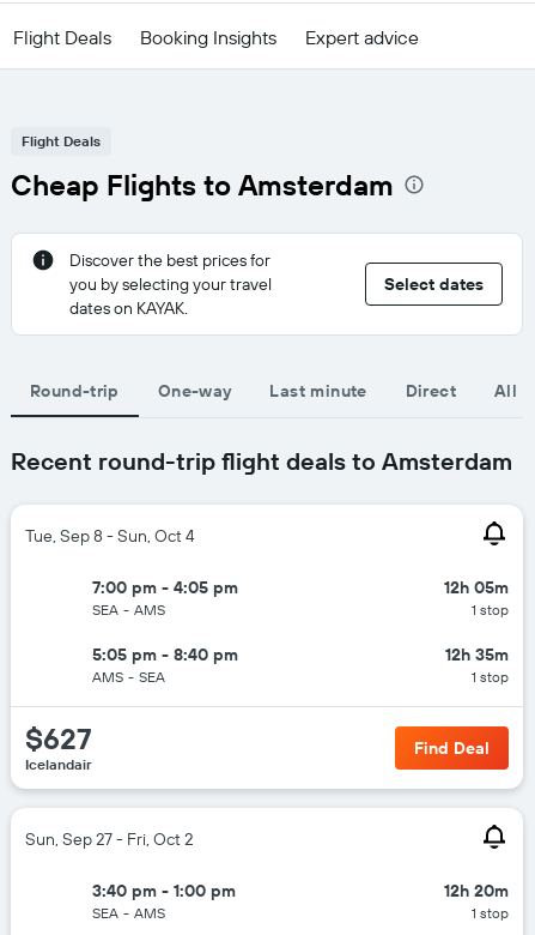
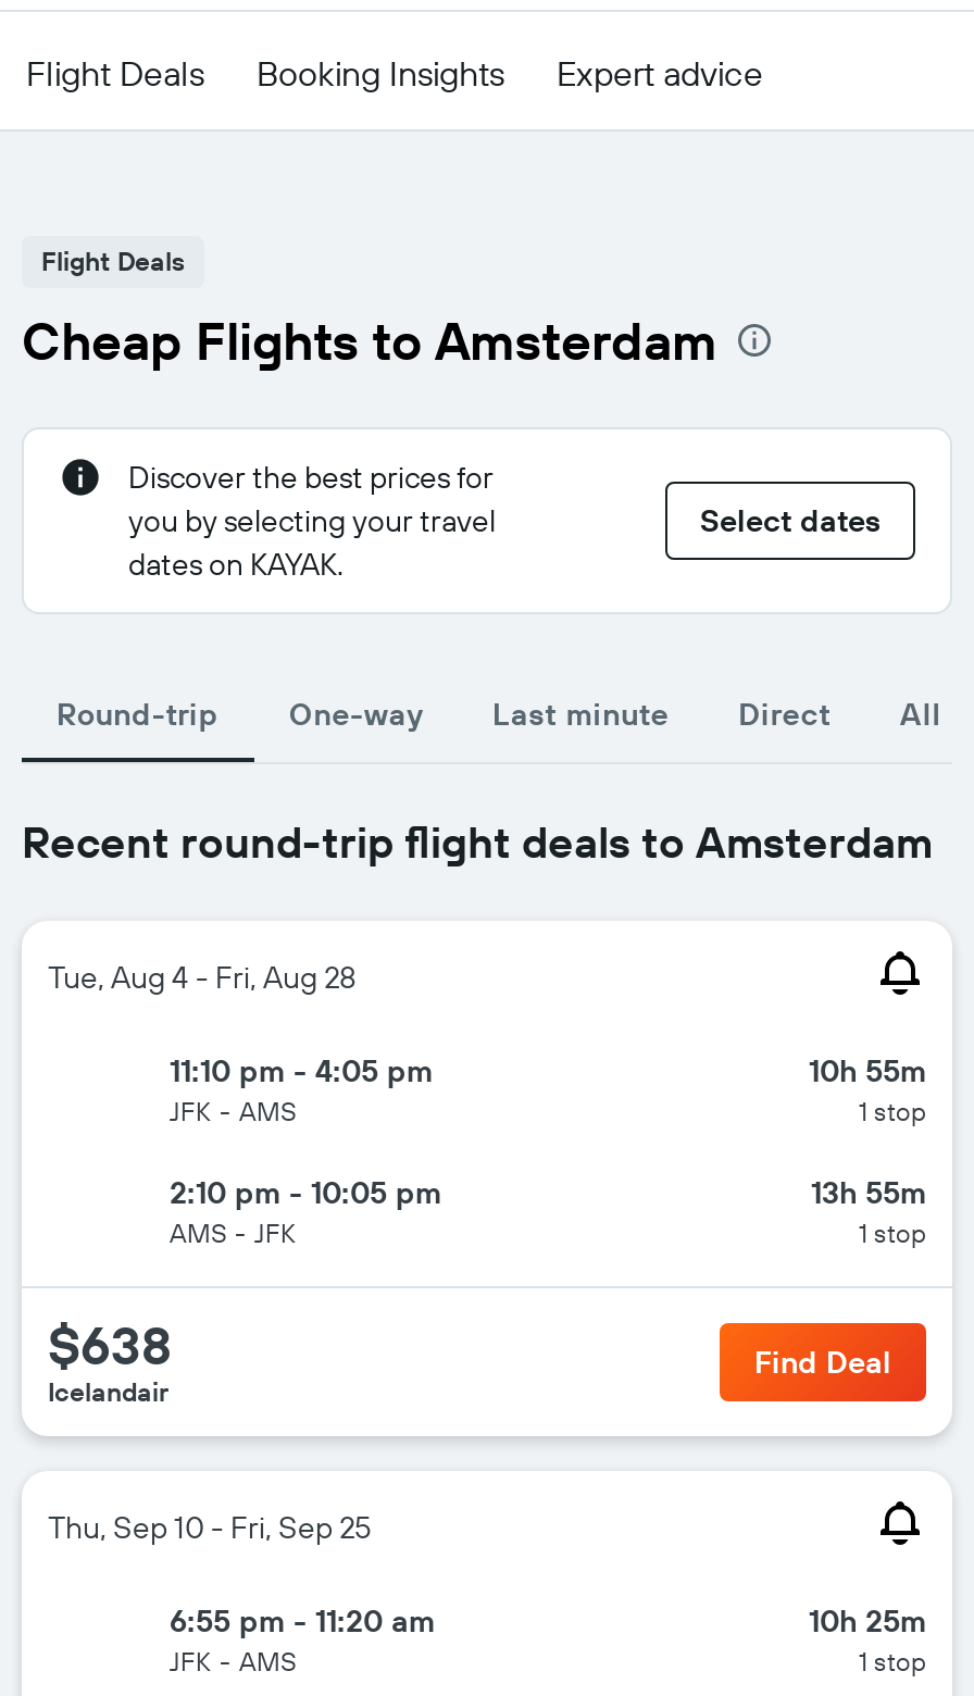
- Tue, Sep 8 - Sun, Oct 4
+ Tue, Aug 4 - Fri, Aug 28

- 7:00 pm - 4:05 pm
- SEA - AMS
+ 11:10 pm - 4:05 pm
+ JFK - AMS

- 12h 05m
+ 10h 55m

- 5:05 pm - 8:40 pm
- AMS - SEA
+ 2:10 pm - 10:05 pm
+ AMS - JFK

- 12h 35m
+ 13h 55m

- $627
+ $638

- Sun, Sep 27 - Fri, Oct 2
+ Thu, Sep 10 - Fri, Sep 25

- 3:40 pm - 1:00 pm
- SEA - AMS
+ 6:55 pm - 11:20 am
+ JFK - AMS

- 12h 20m
+ 10h 25m
